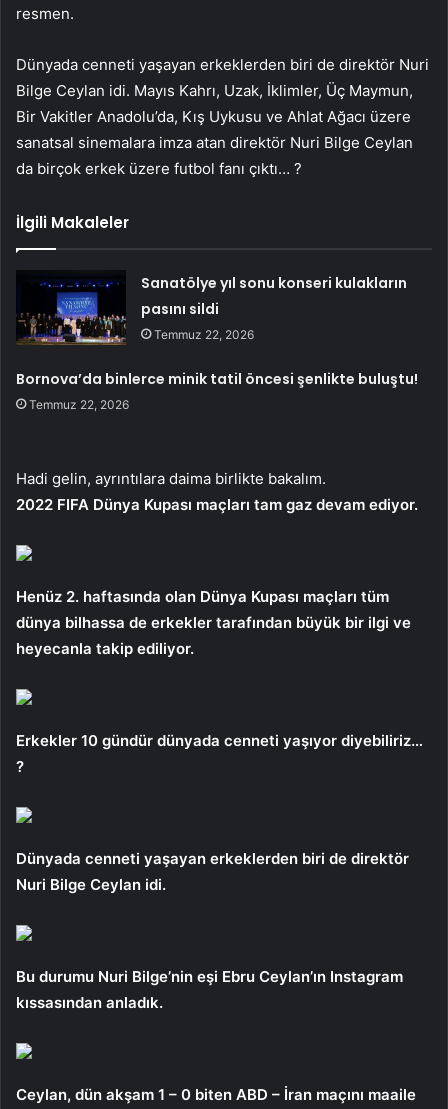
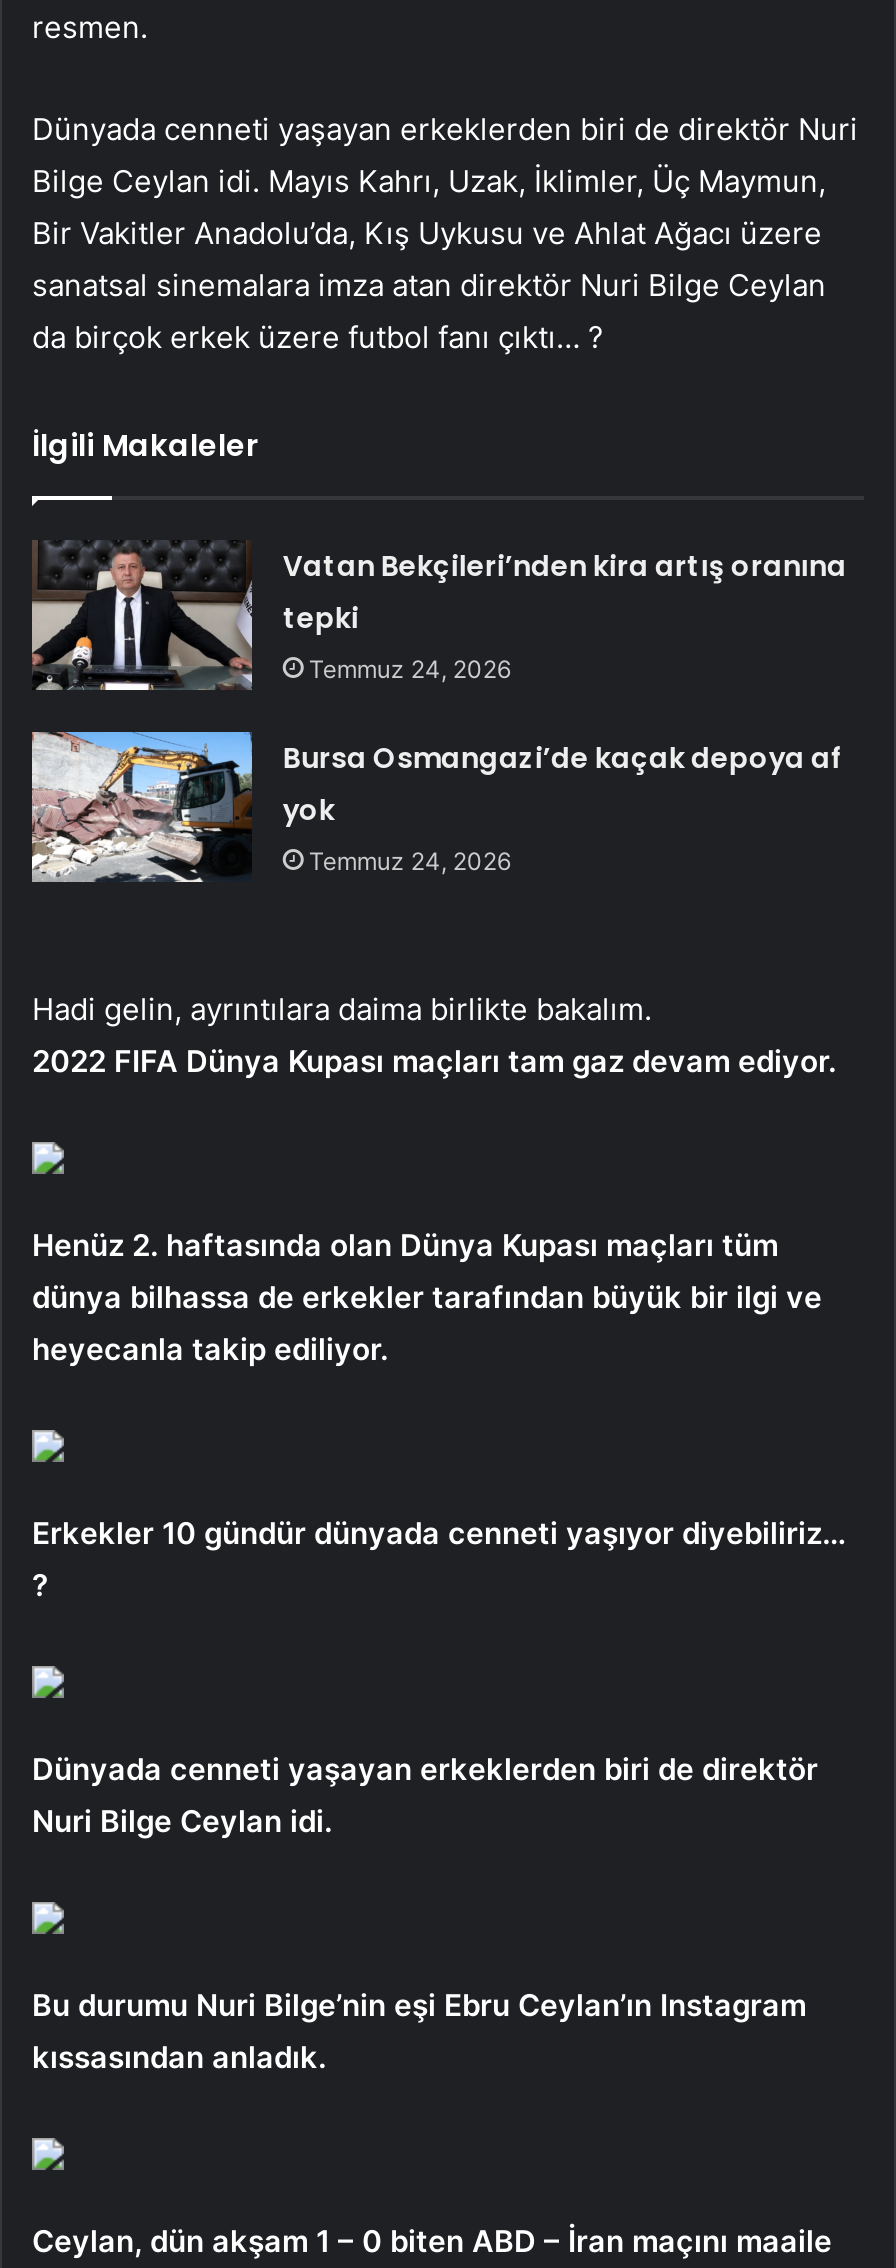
- [image]
- Sanatölye yıl sonu konseri kulakların
- pasını sildi
- Temmuz 22, 2026
+ [image]
+ Vatan Bekçileri’nden kira artış oranına
+ tepki
+ Temmuz 24, 2026

- Bornova’da binlerce minik tatil öncesi şenlikte buluştu!
- Temmuz 22, 2026
+ Bursa Osmangazi’de kaçak depoya af
+ yok
+ Temmuz 24, 2026
